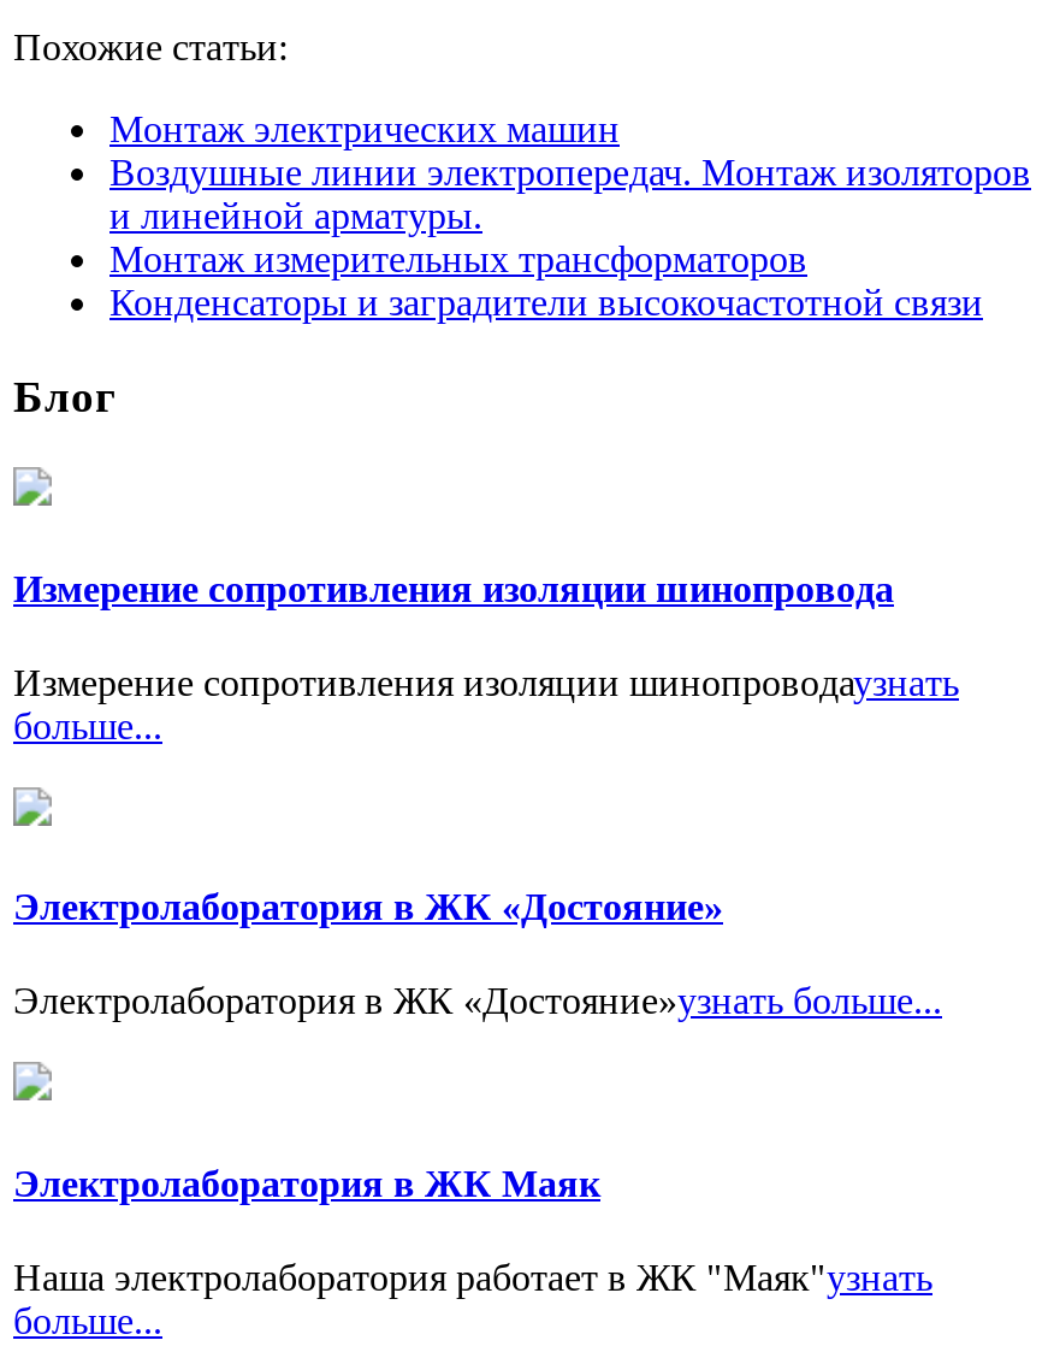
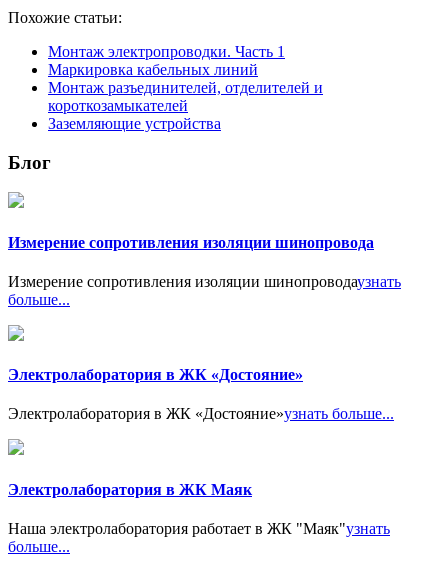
- Монтаж электрических машин
- Воздушные линии электропередач. Монтаж изоляторов
- и линейной арматуры.
- Монтаж измерительных трансформаторов
- Конденсаторы и заградители высокочастотной связи
+ Монтаж электропроводки. Часть 1
+ Маркировка кабельных линий
+ Монтаж разъединителей, отделителей и
+ короткозамыкателей
+ Заземляющие устройства
